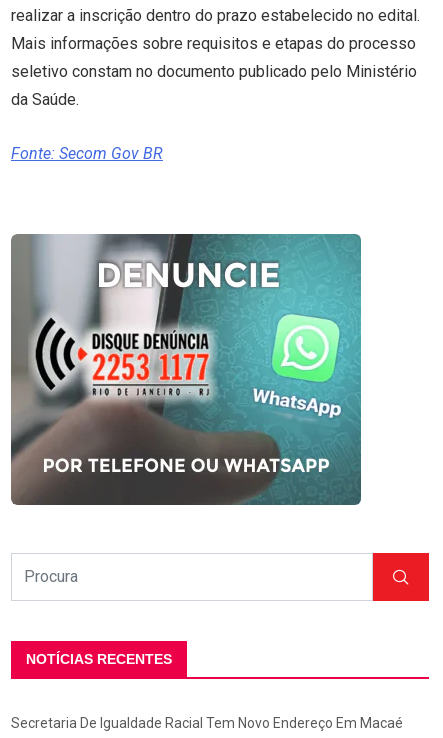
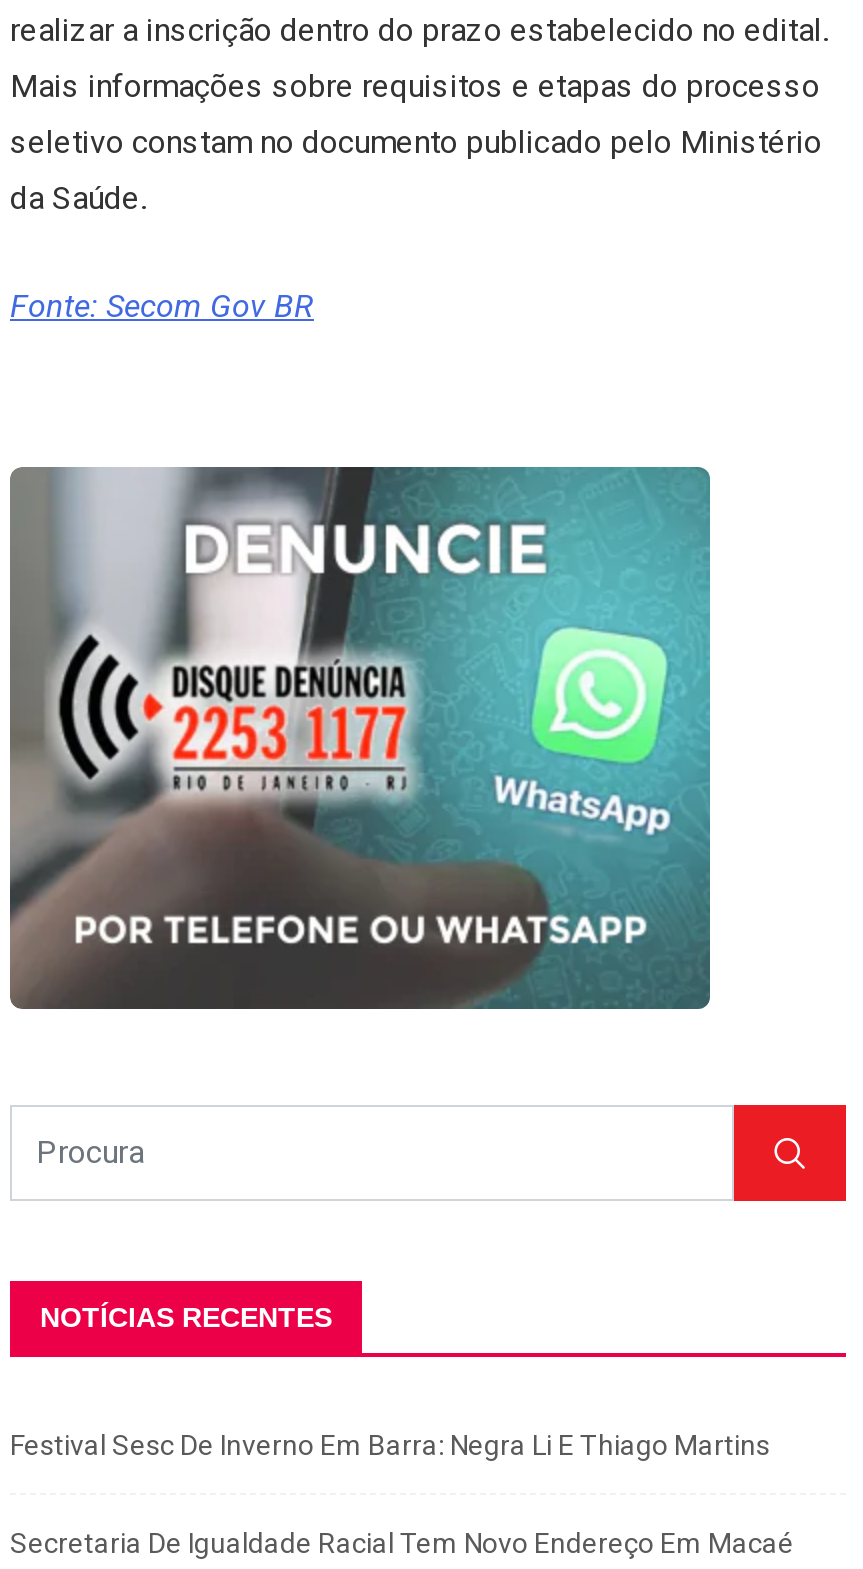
+ Festival Sesc De Inverno Em Barra: Negra Li E Thiago Martins
